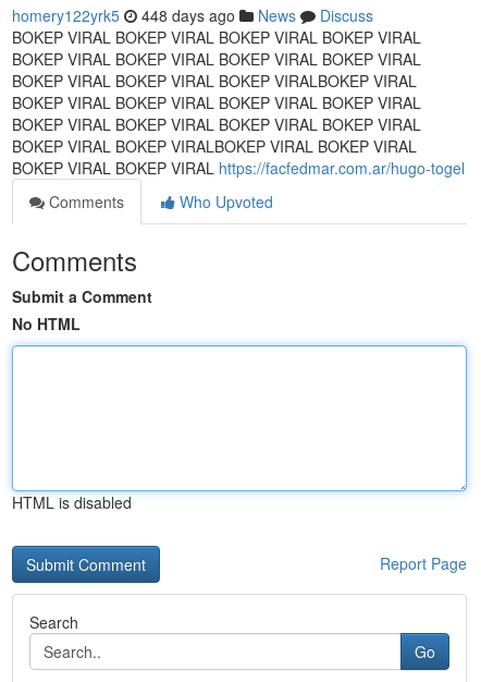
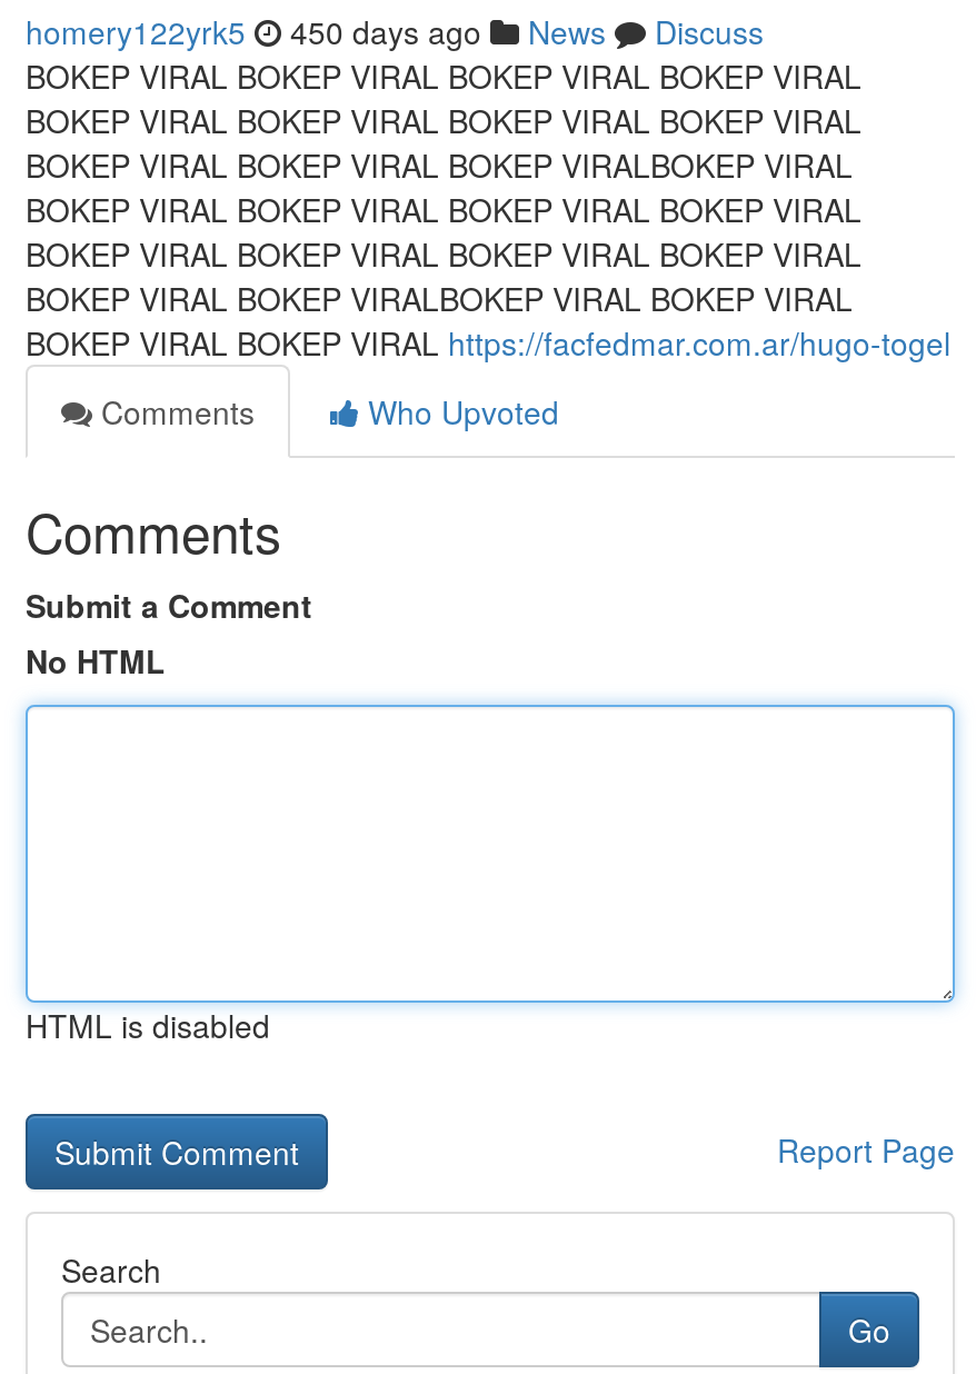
- homery122yrk5 448 days ago News Discuss
+ homery122yrk5 450 days ago News Discuss
